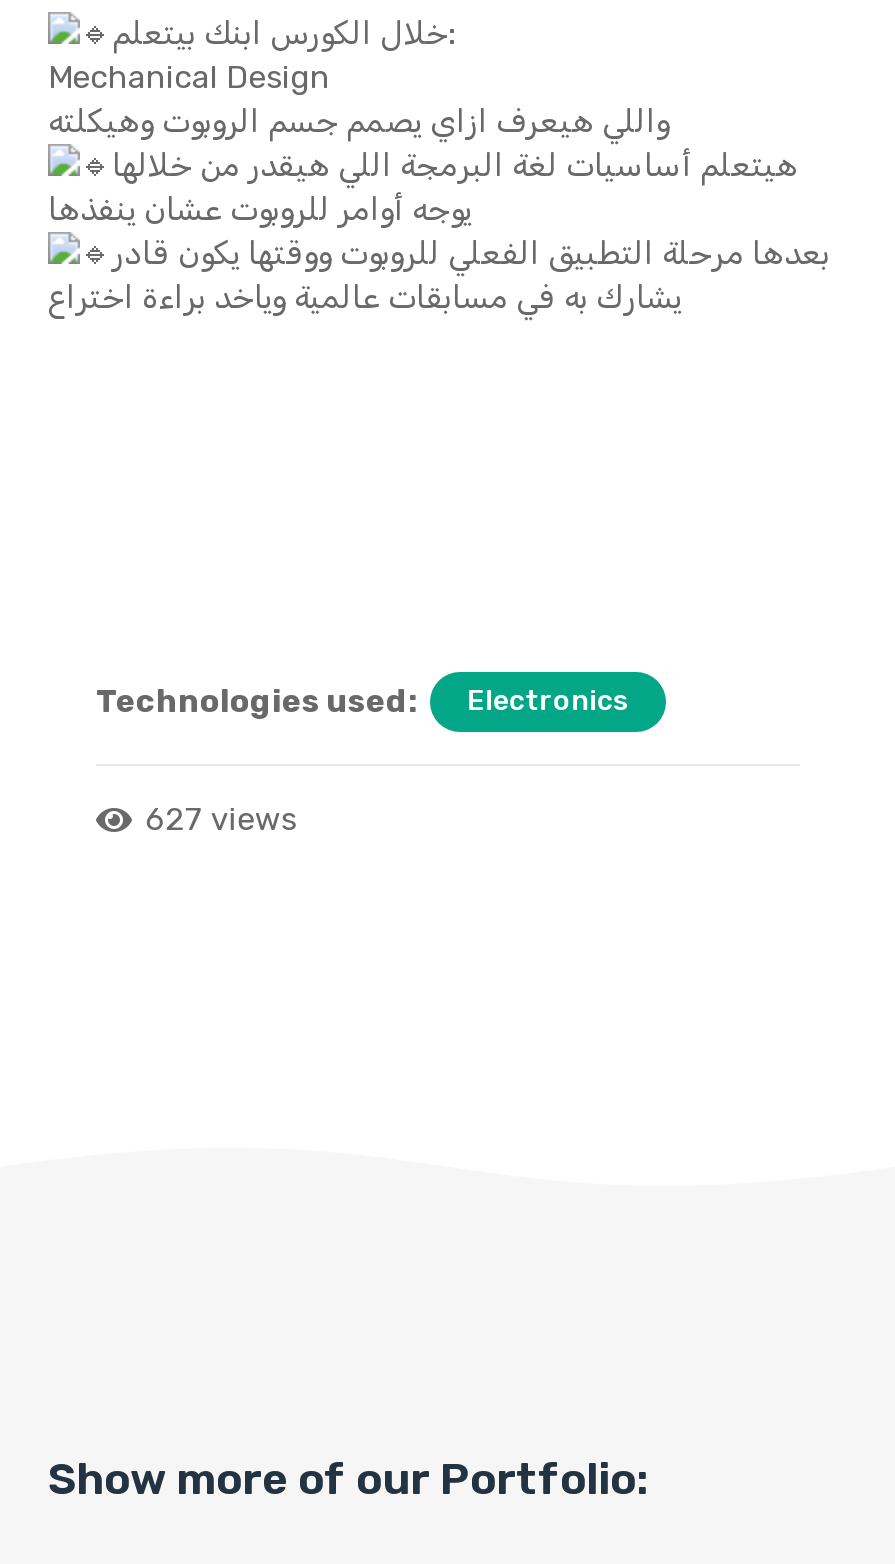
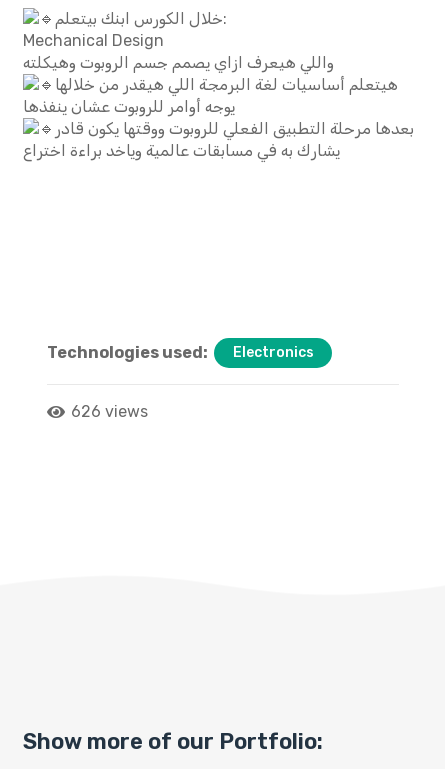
- 627 views
+ 626 views
